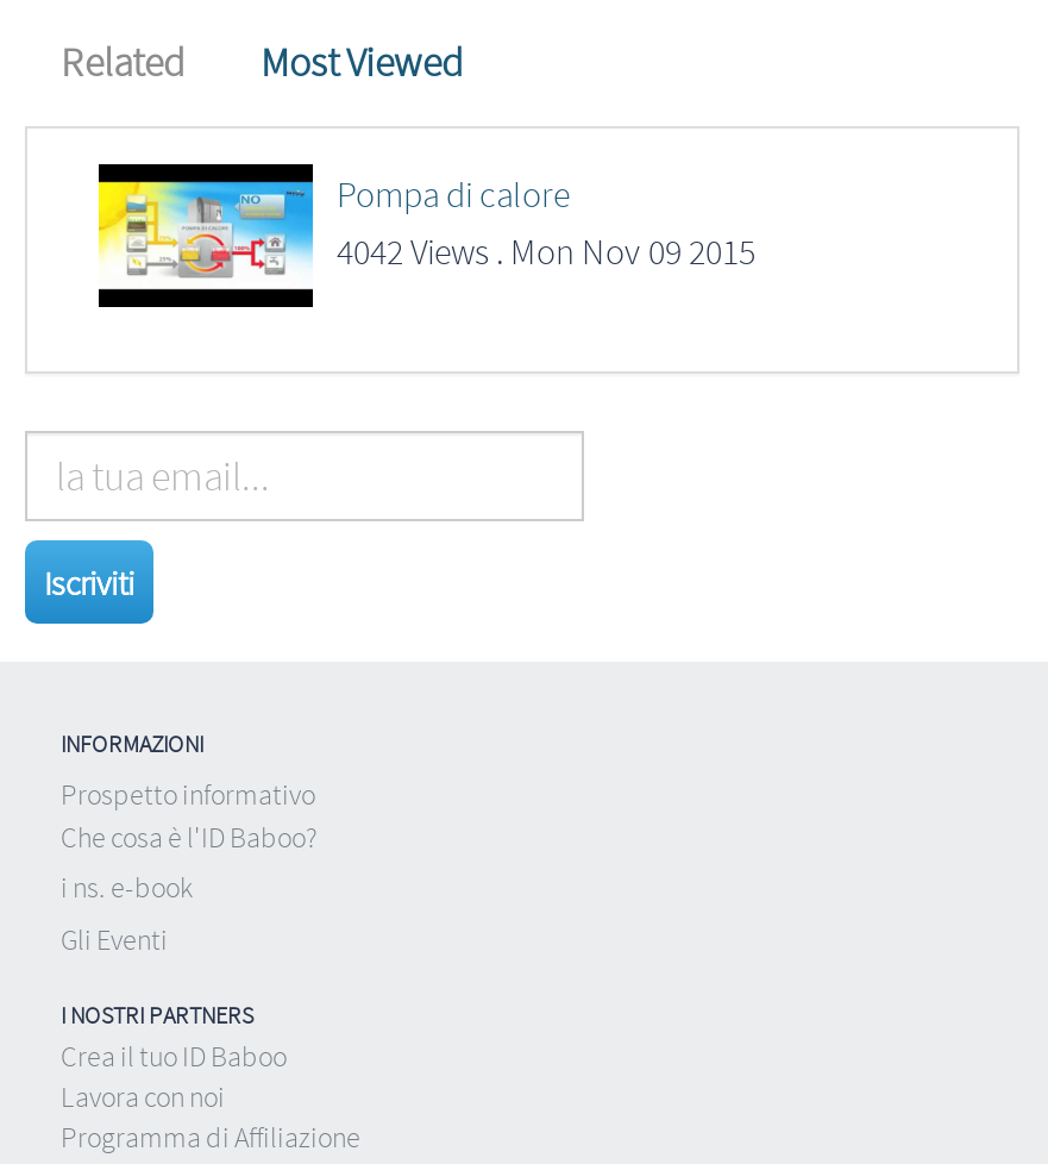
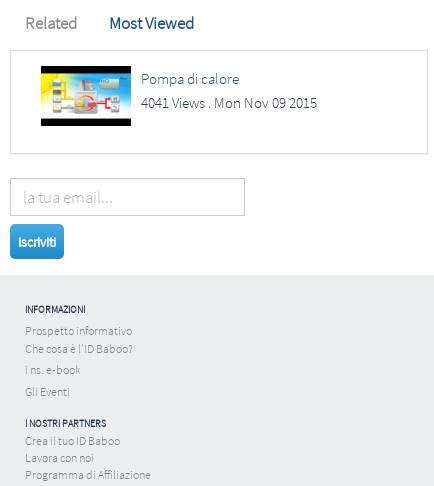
- 4042 Views . Mon Nov 09 2015
+ 4041 Views . Mon Nov 09 2015
